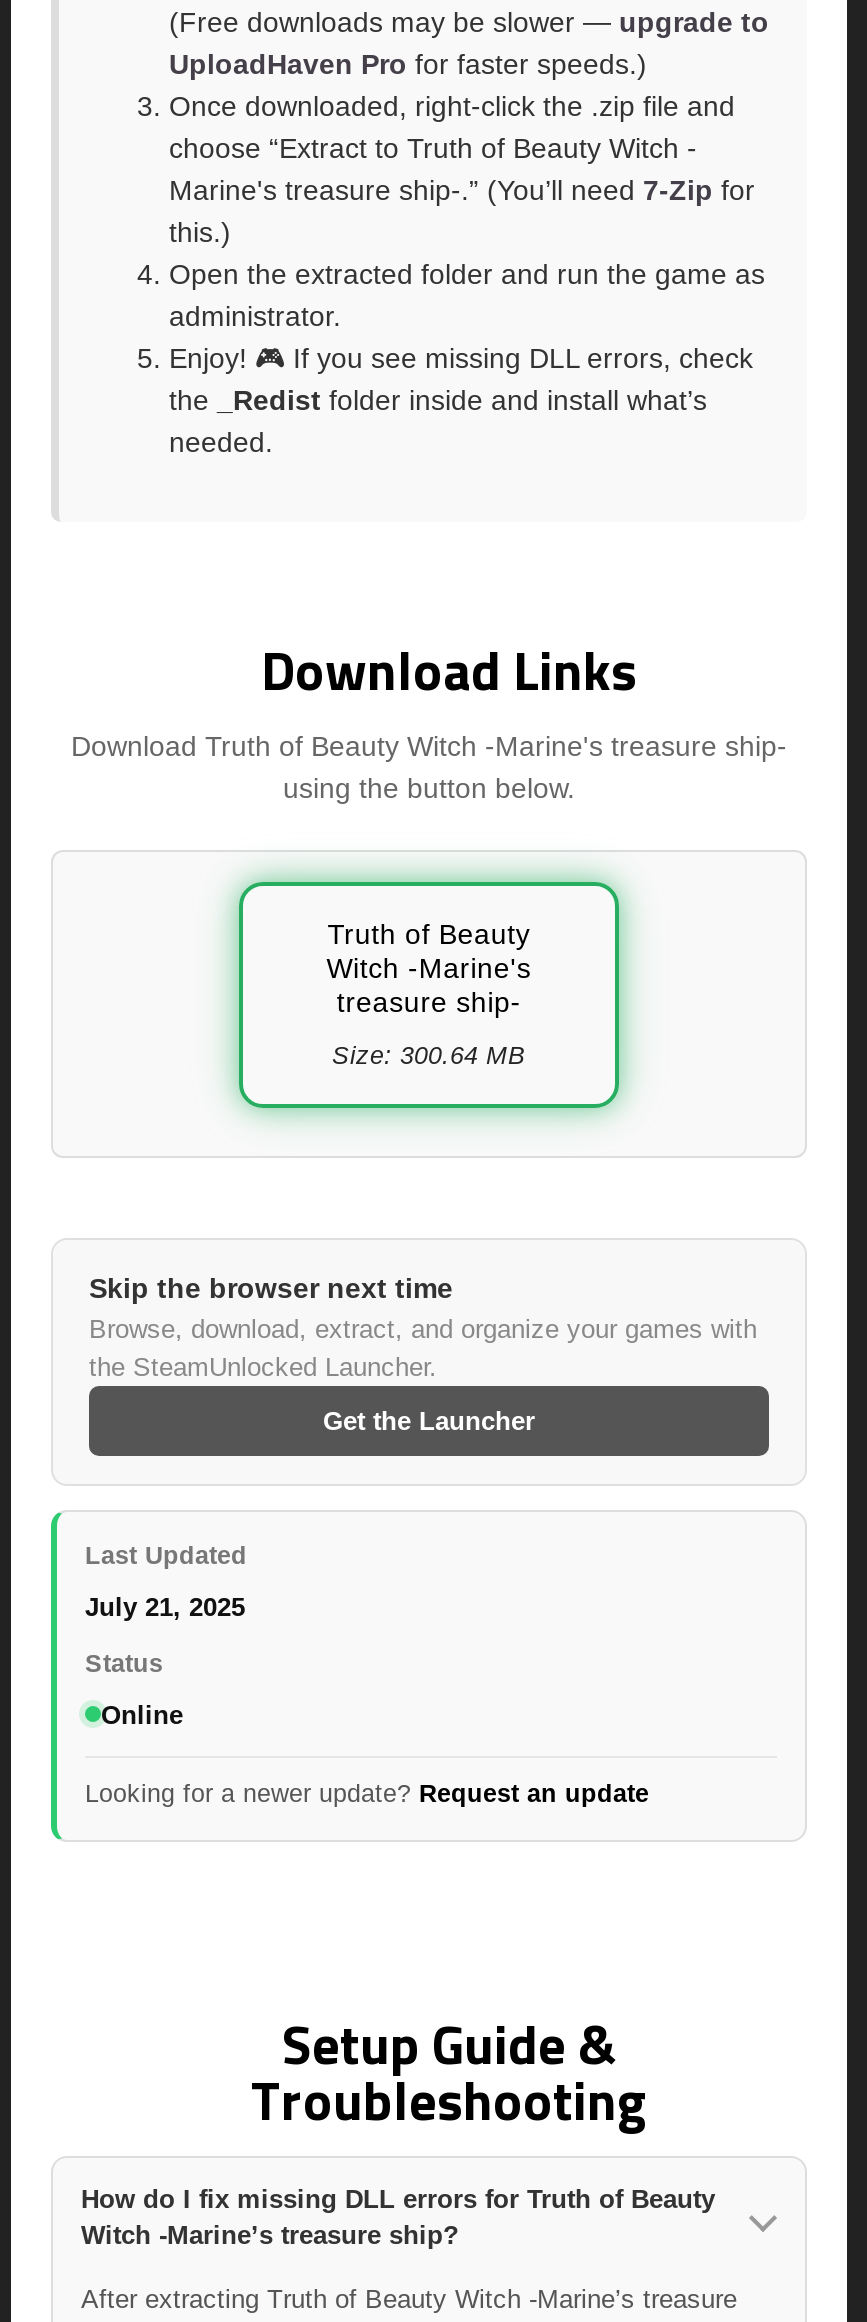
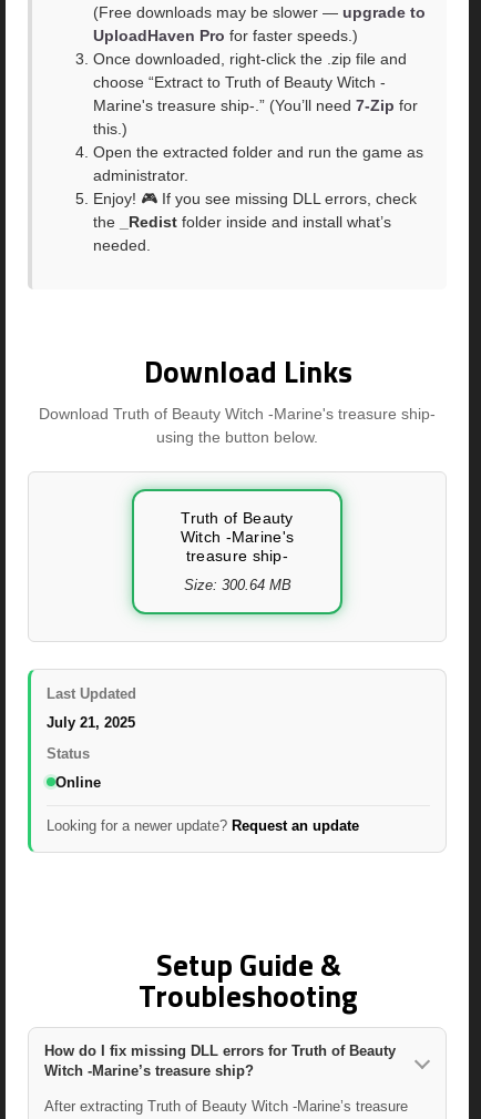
- Skip the browser next time
- Browse, download, extract, and organize your games with
- the SteamUnlocked Launcher.
- Get the Launcher
